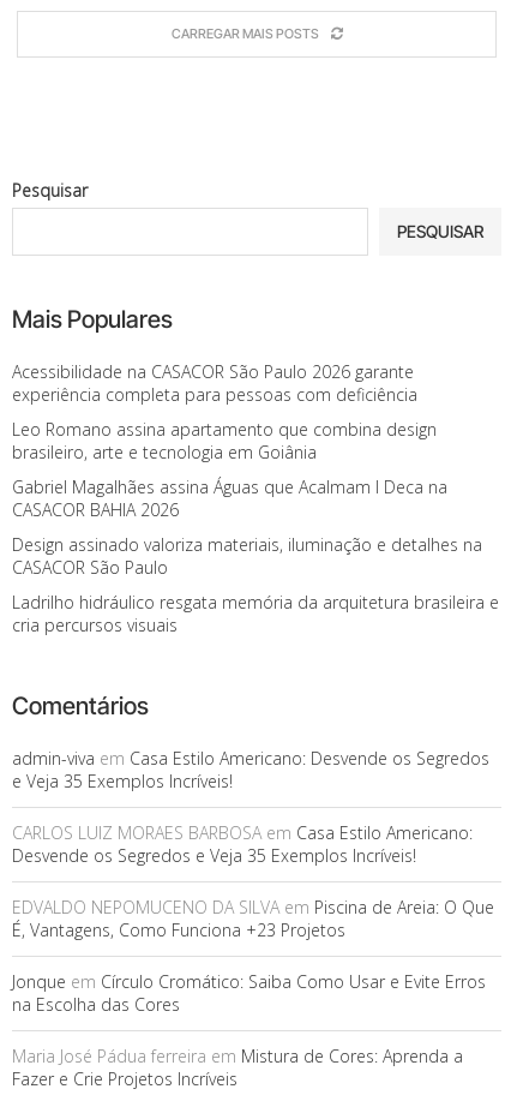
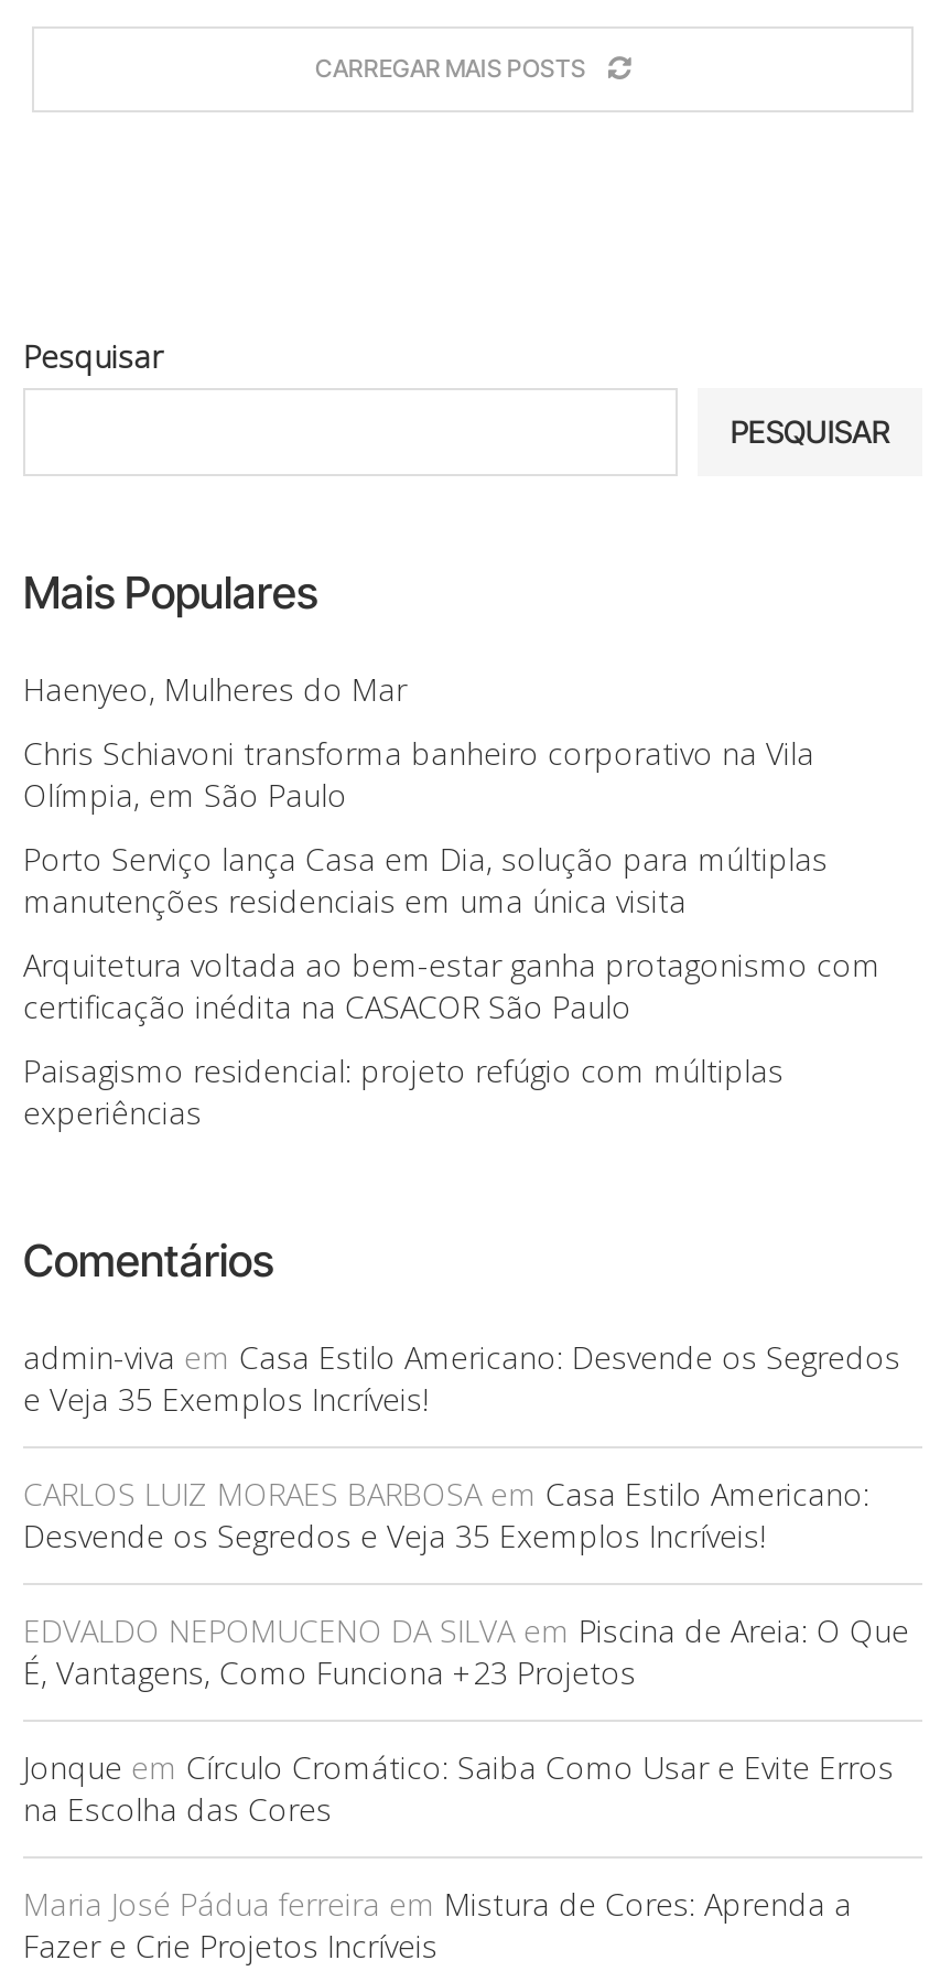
- Acessibilidade na CASACOR São Paulo 2026 garante
- experiência completa para pessoas com deficiência
+ Haenyeo, Mulheres do Mar

- Leo Romano assina apartamento que combina design
- brasileiro, arte e tecnologia em Goiânia
+ Chris Schiavoni transforma banheiro corporativo na Vila
+ Olímpia, em São Paulo

- Gabriel Magalhães assina Águas que Acalmam I Deca na
- CASACOR BAHIA 2026
+ Porto Serviço lança Casa em Dia, solução para múltiplas
+ manutenções residenciais em uma única visita

- Design assinado valoriza materiais, iluminação e detalhes na
- CASACOR São Paulo
+ Arquitetura voltada ao bem-estar ganha protagonismo com
+ certificação inédita na CASACOR São Paulo

- Ladrilho hidráulico resgata memória da arquitetura brasileira e
- cria percursos visuais
+ Paisagismo residencial: projeto refúgio com múltiplas
+ experiências
